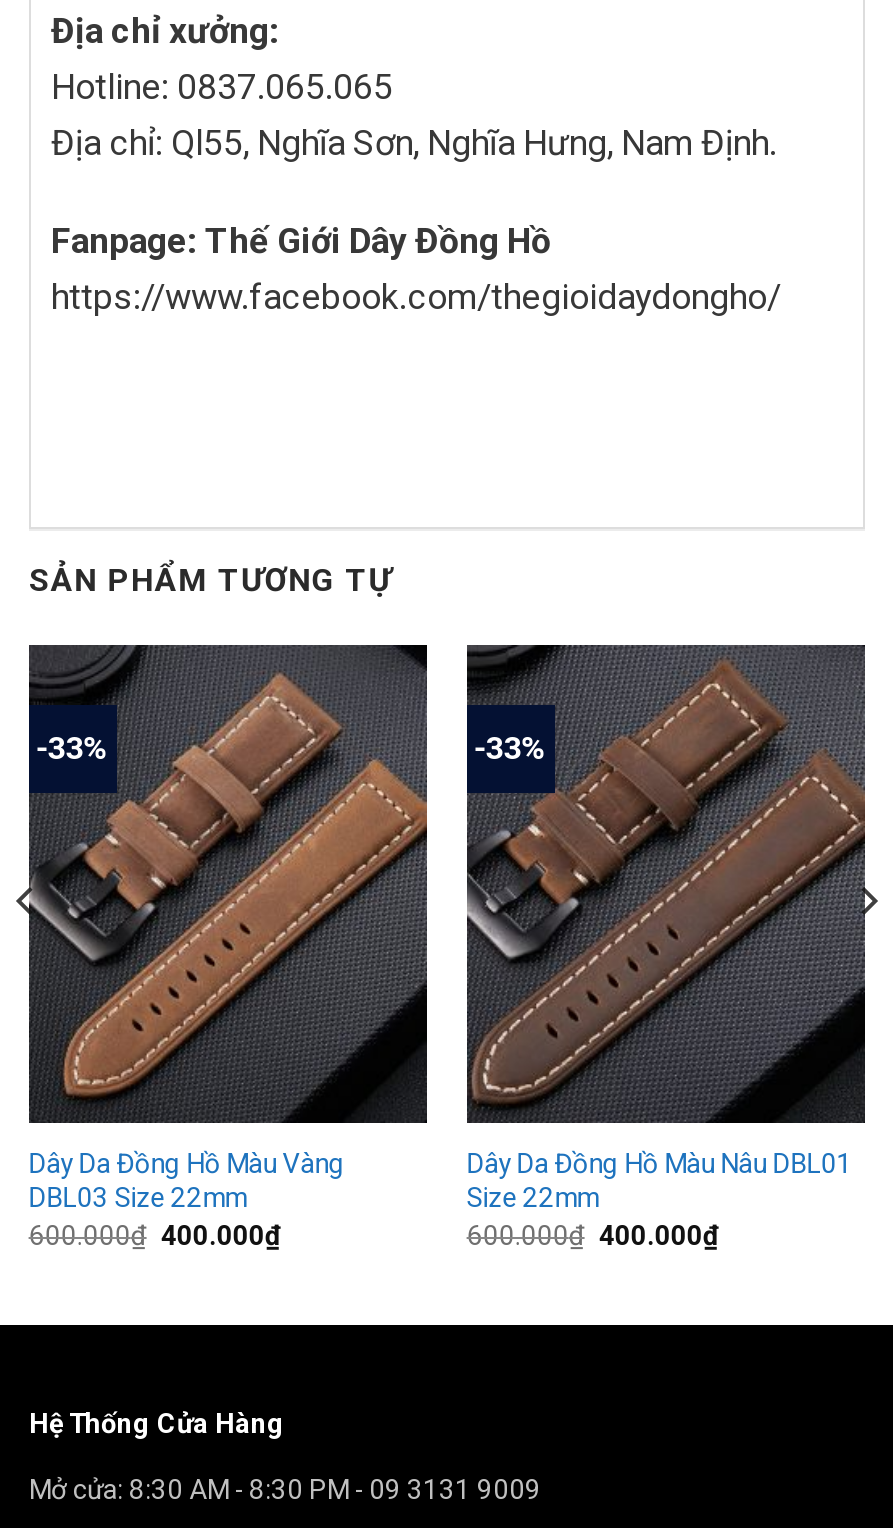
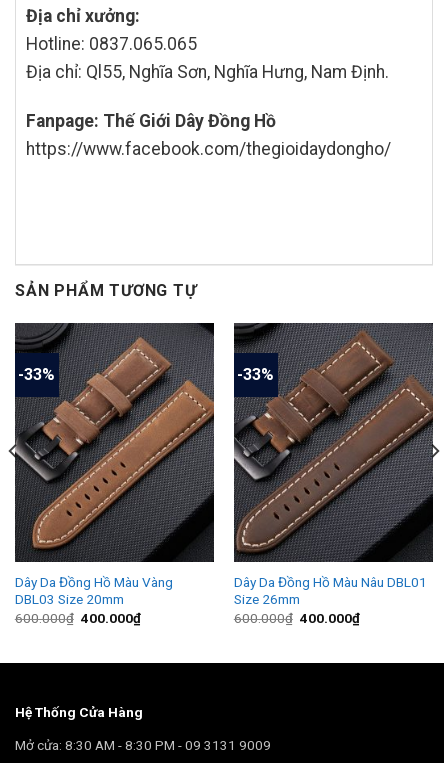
- DBL03 Size 22mm
+ DBL03 Size 20mm

- Size 22mm
+ Size 26mm
